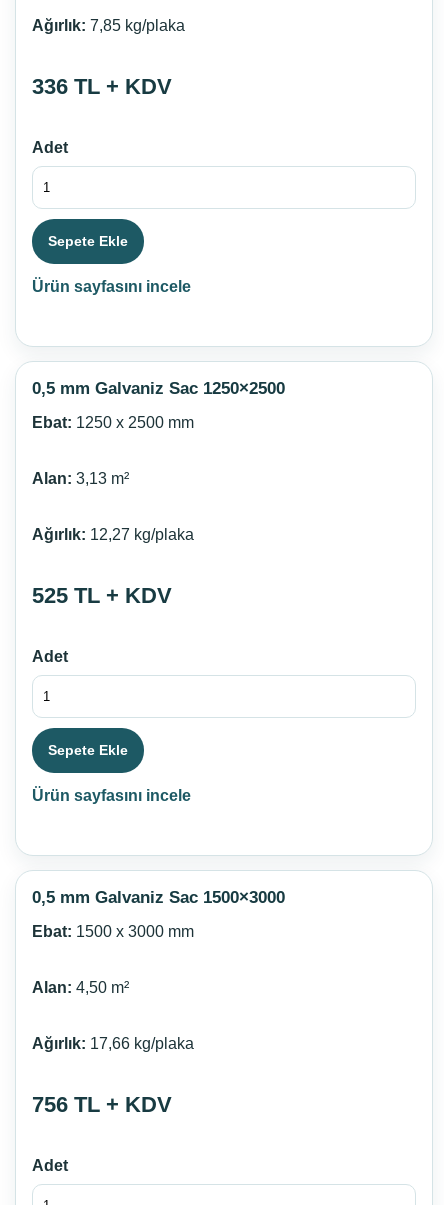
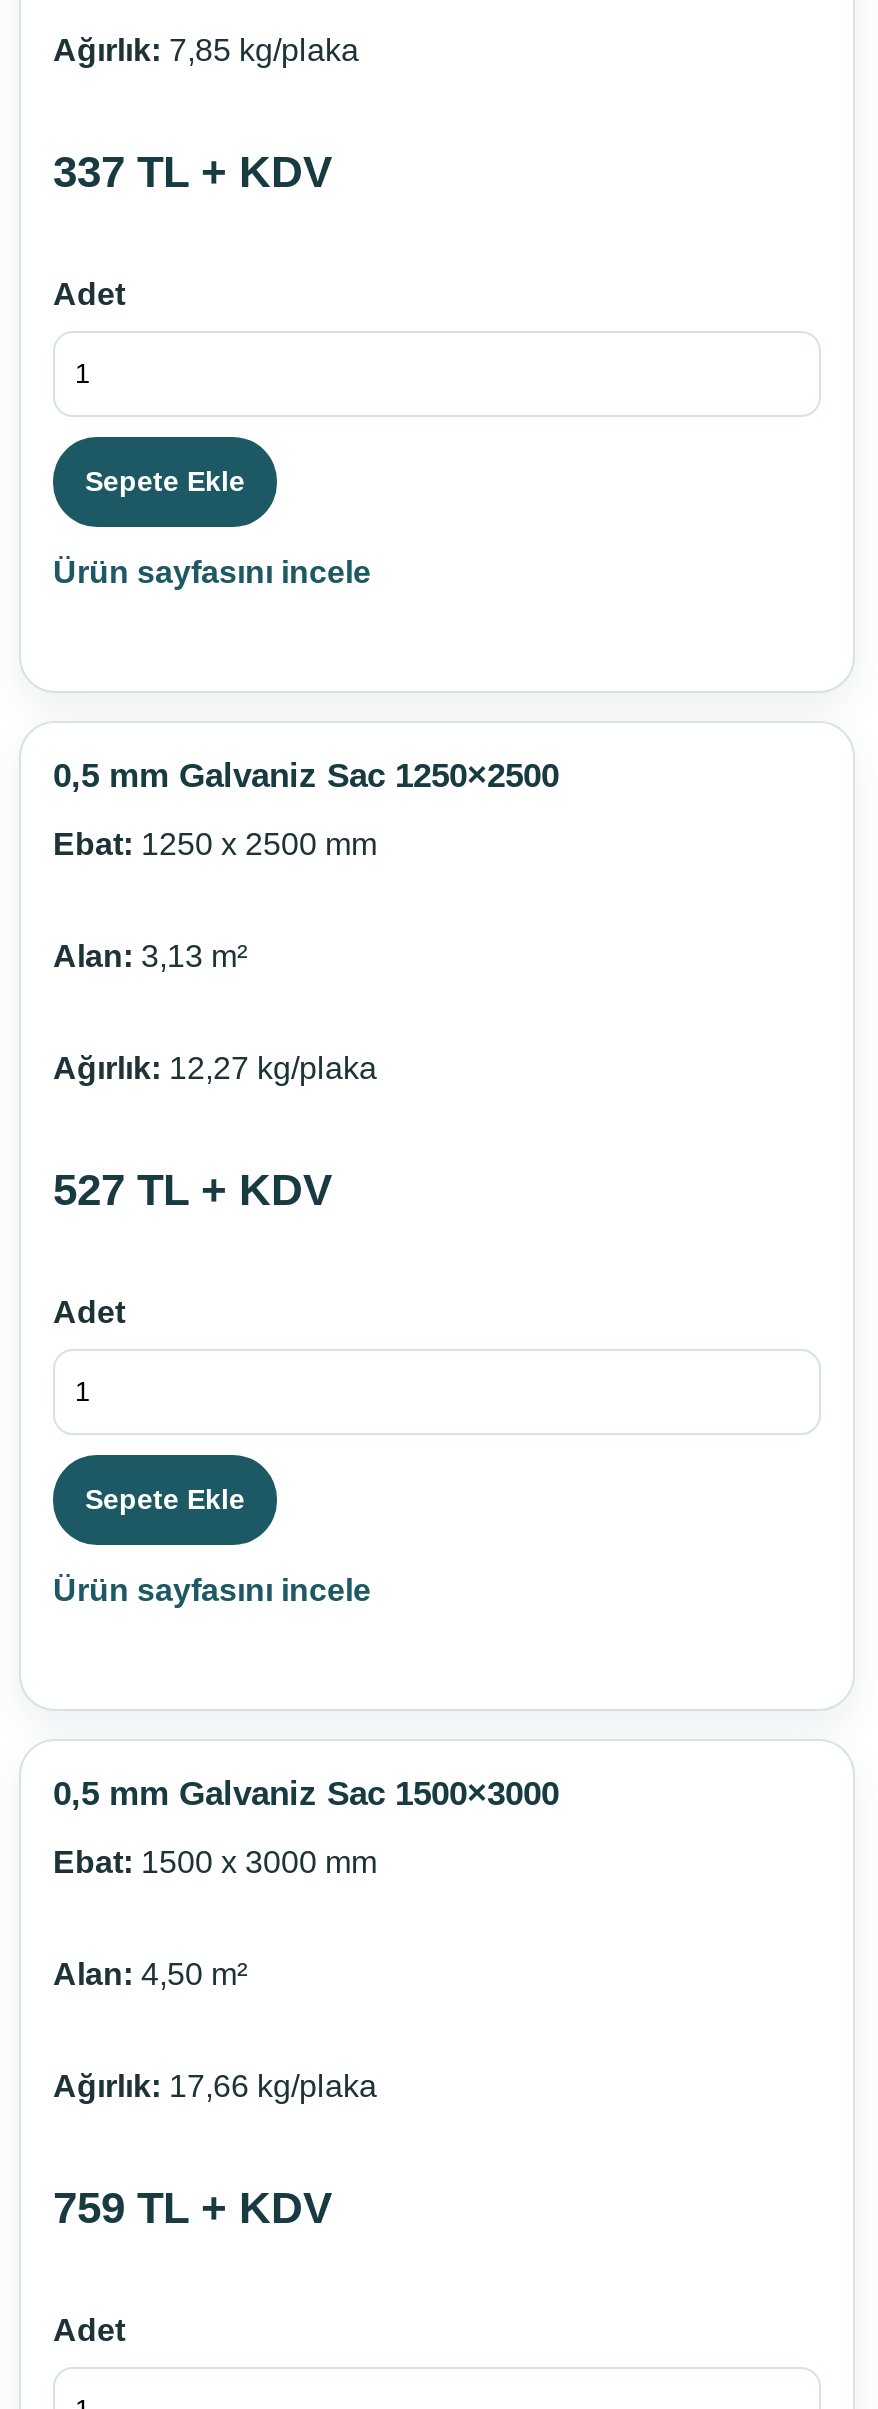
- 336 TL + KDV
+ 337 TL + KDV

- 525 TL + KDV
+ 527 TL + KDV

- 756 TL + KDV
+ 759 TL + KDV
